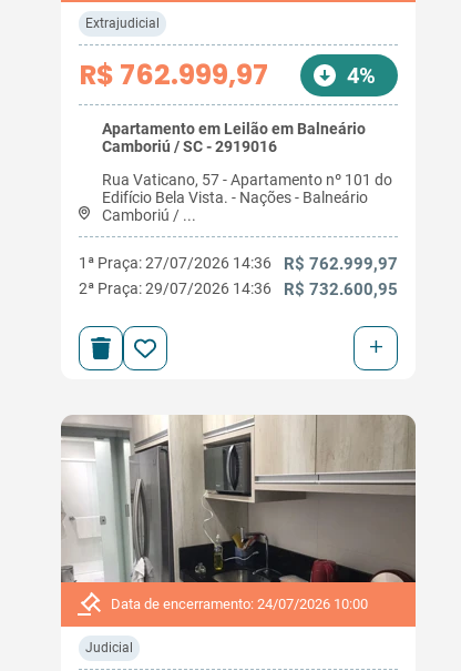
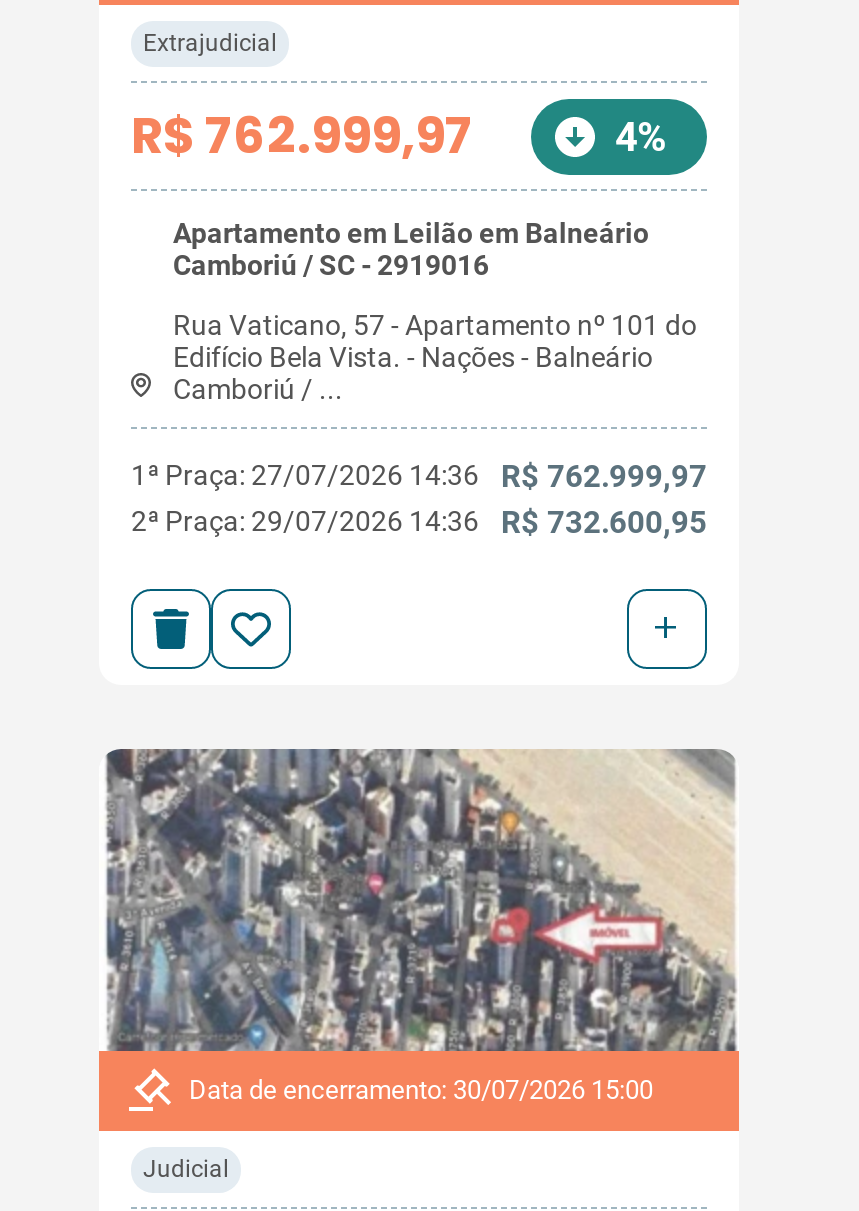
- [image]
- Data de encerramento: 24/07/2026 10:00
+ [image]
+ Data de encerramento: 30/07/2026 15:00
